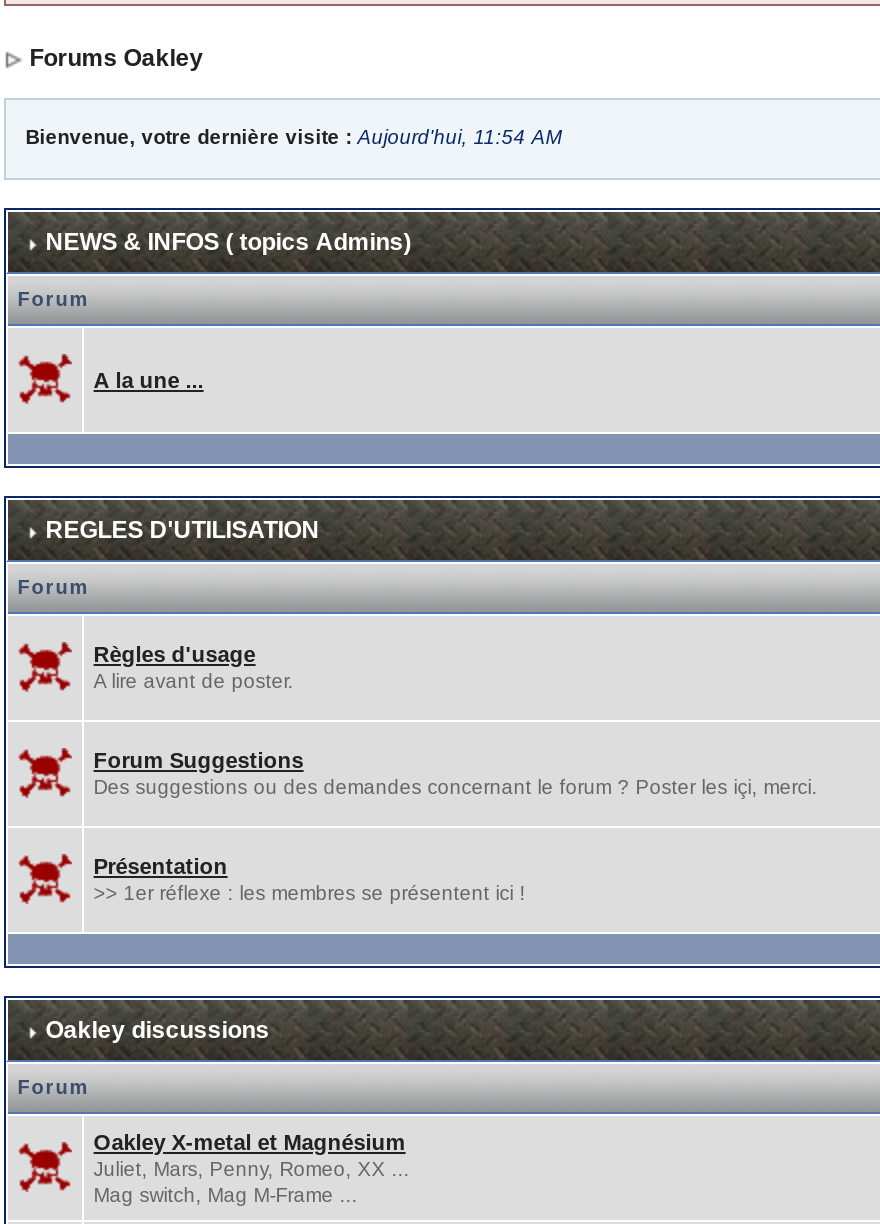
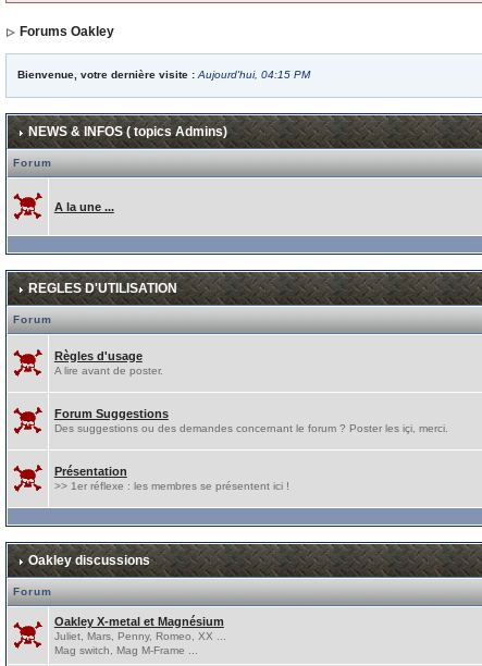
- Bienvenue, votre dernière visite : Aujourd'hui, 11:54 AM
+ Bienvenue, votre dernière visite : Aujourd'hui, 04:15 PM
